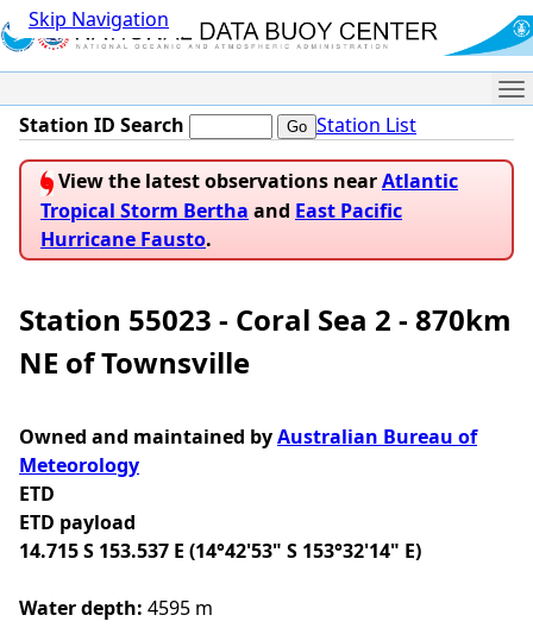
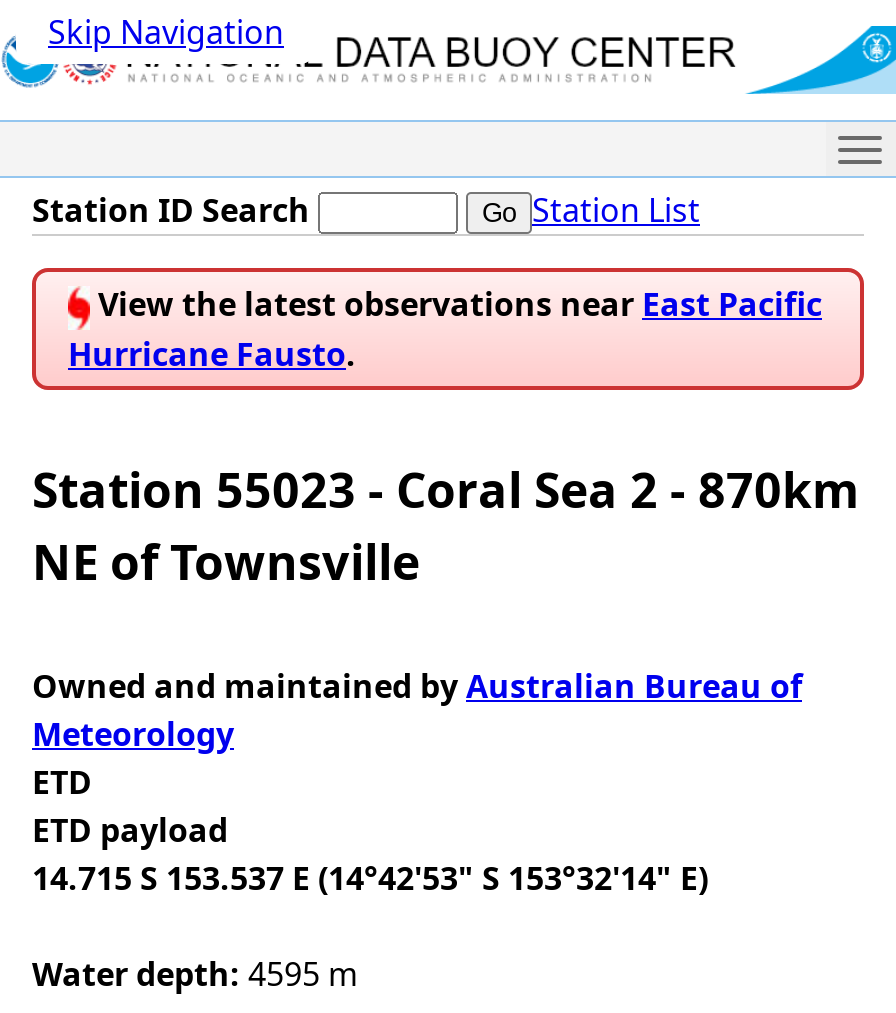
- View the latest observations near Atlantic
- Tropical Storm Bertha and East Pacific
+ View the latest observations near East Pacific
